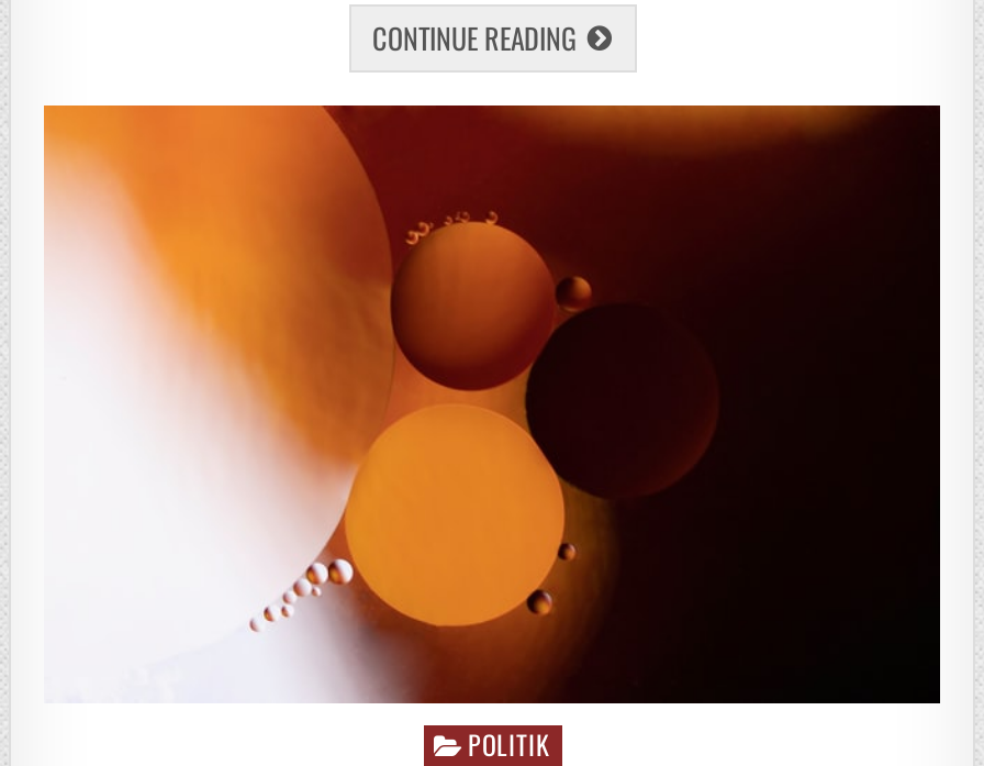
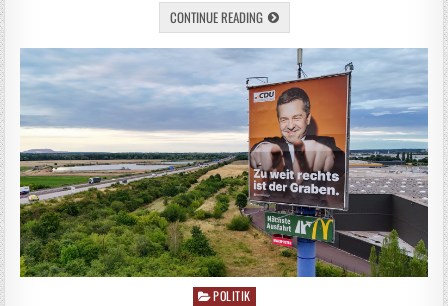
- [image]
+ [image]
